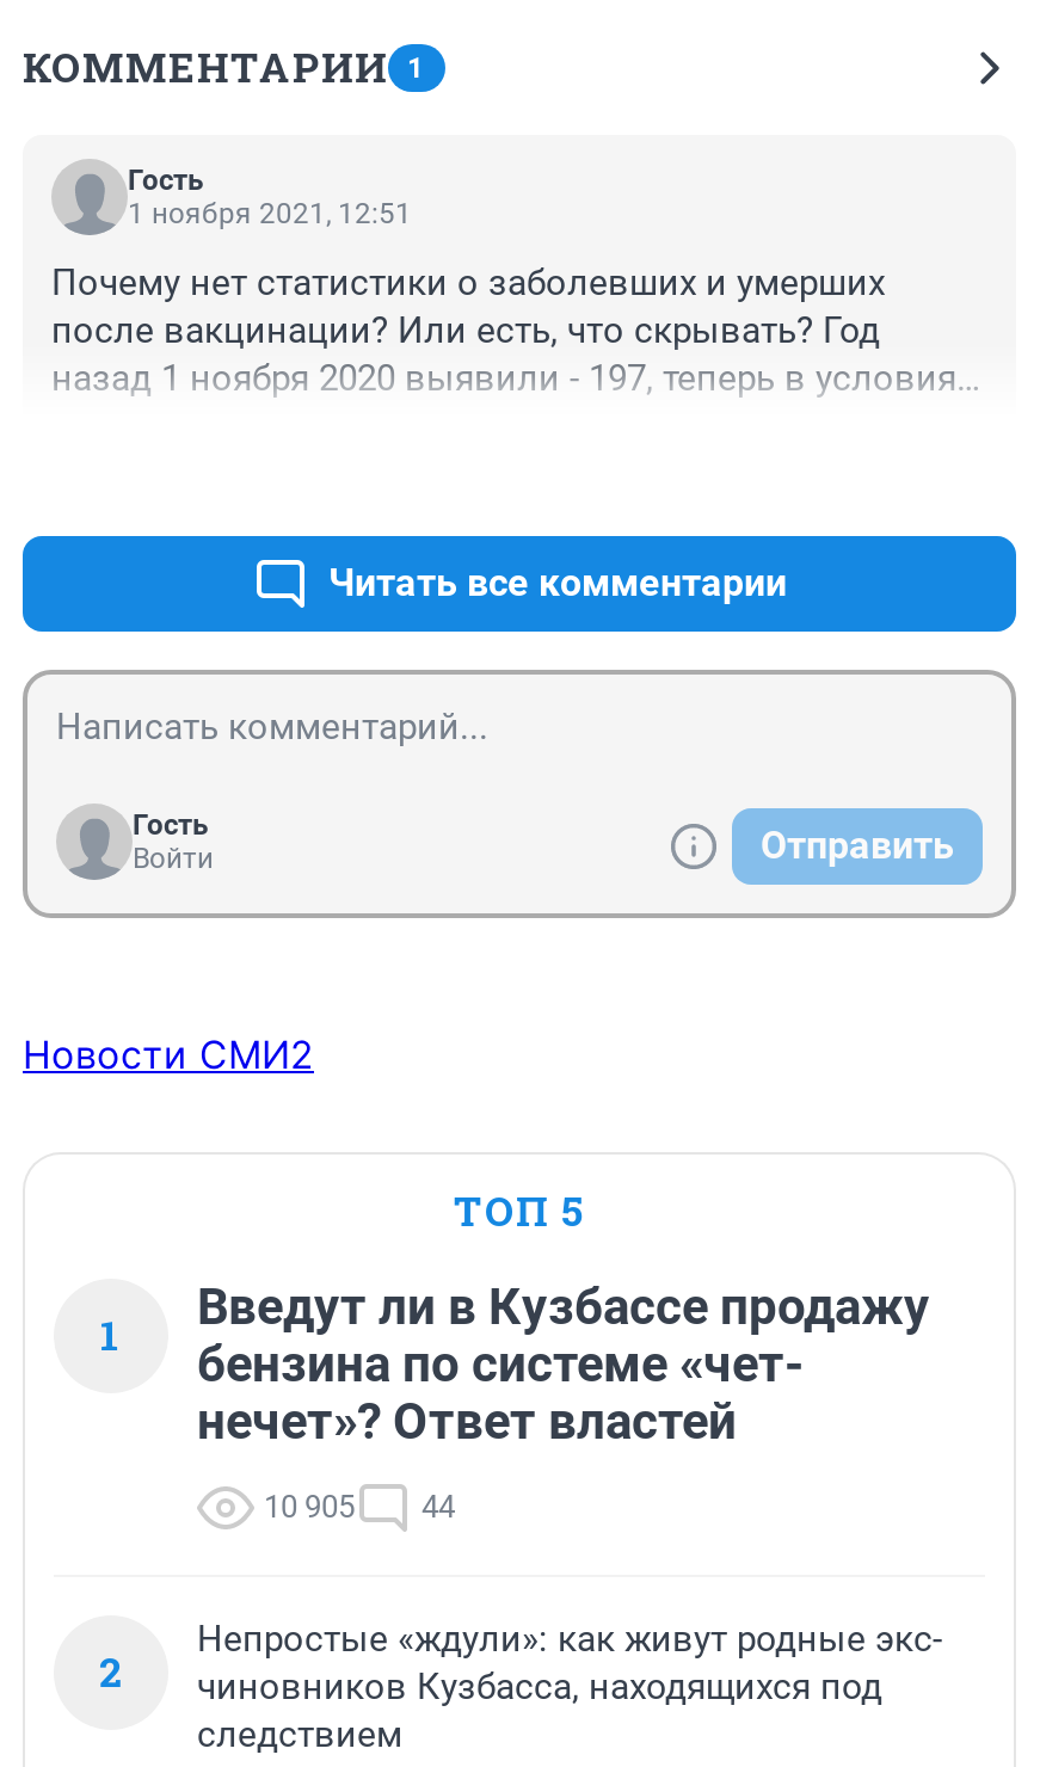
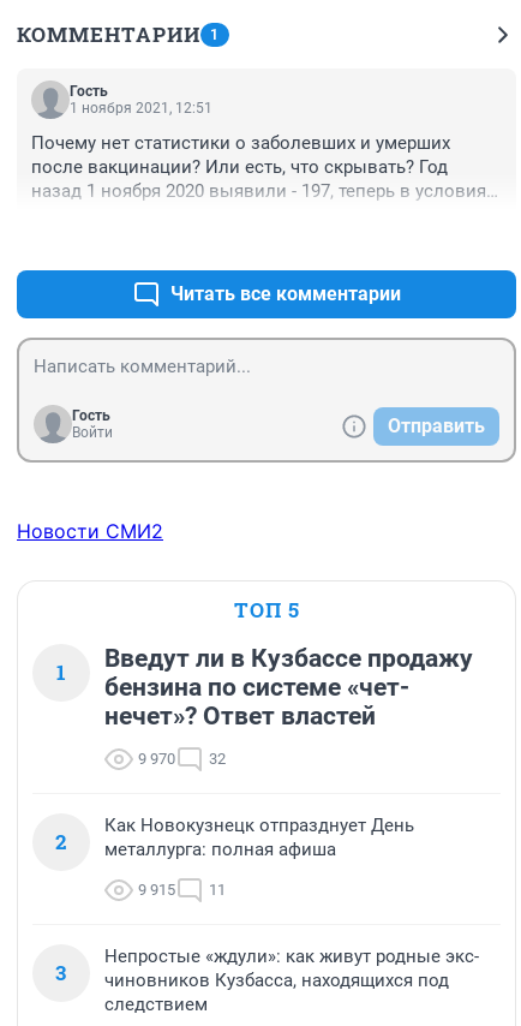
+ Как Новокузнецк отпразднует День
+ металлурга: полная афиша
+ 9 915
+ 11
+ 3

- 10 905
+ 9 970

- 44
+ 32
